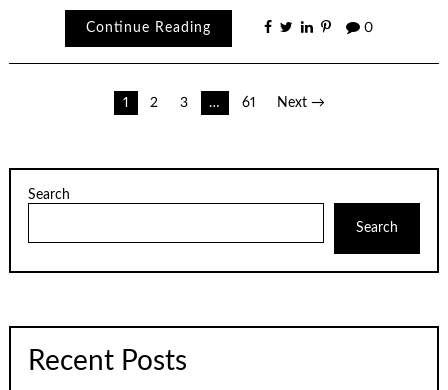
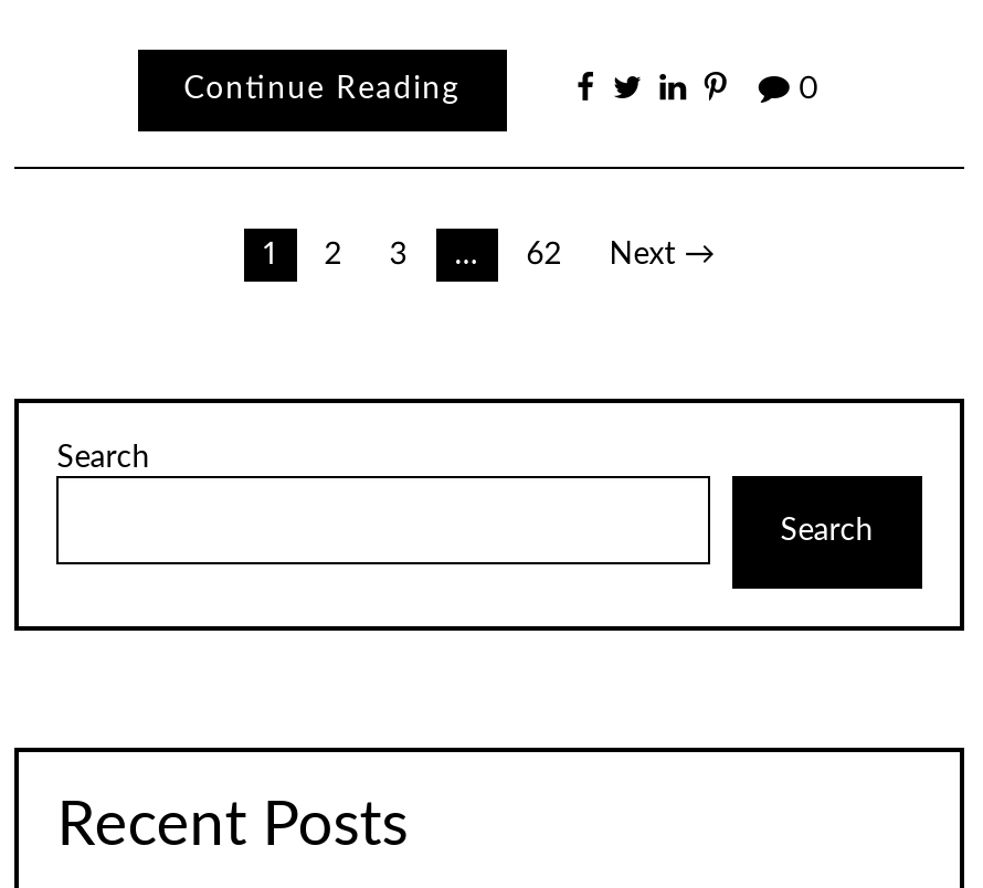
- 61
+ 62
